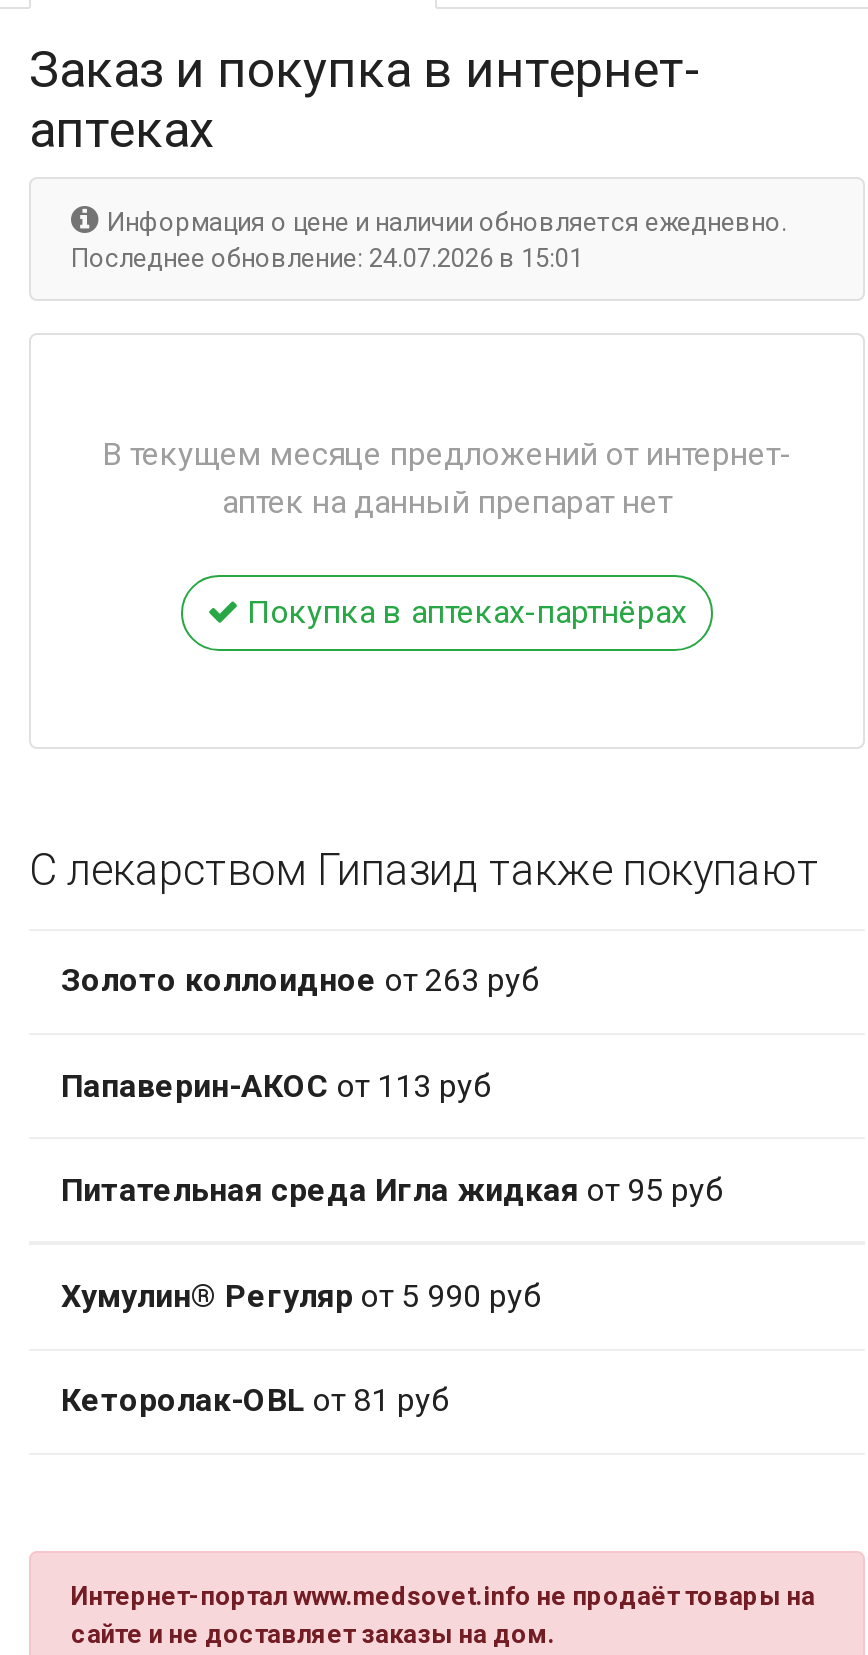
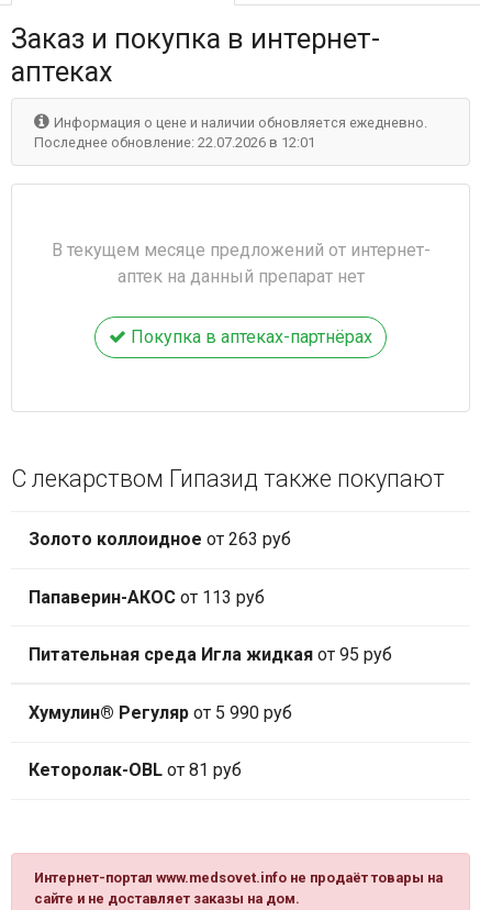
- Последнее обновление: 24.07.2026 в 15:01
+ Последнее обновление: 22.07.2026 в 12:01
